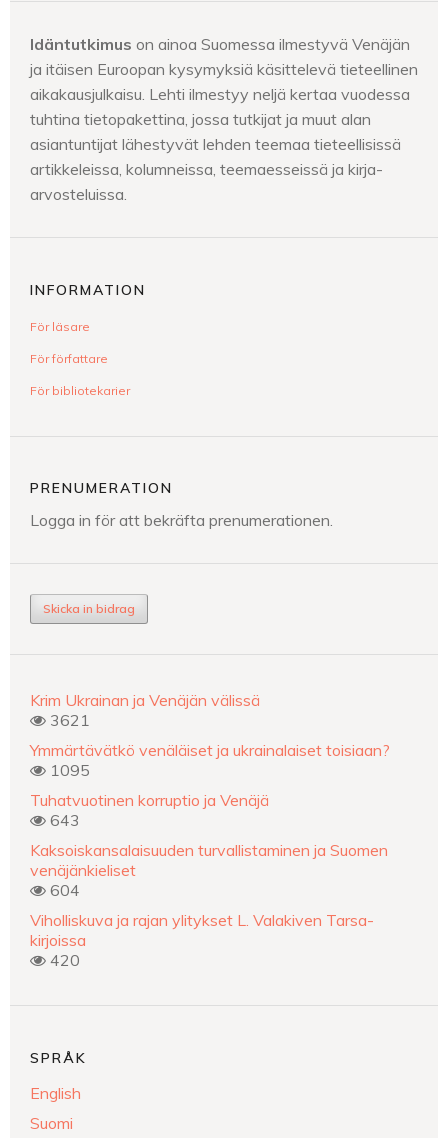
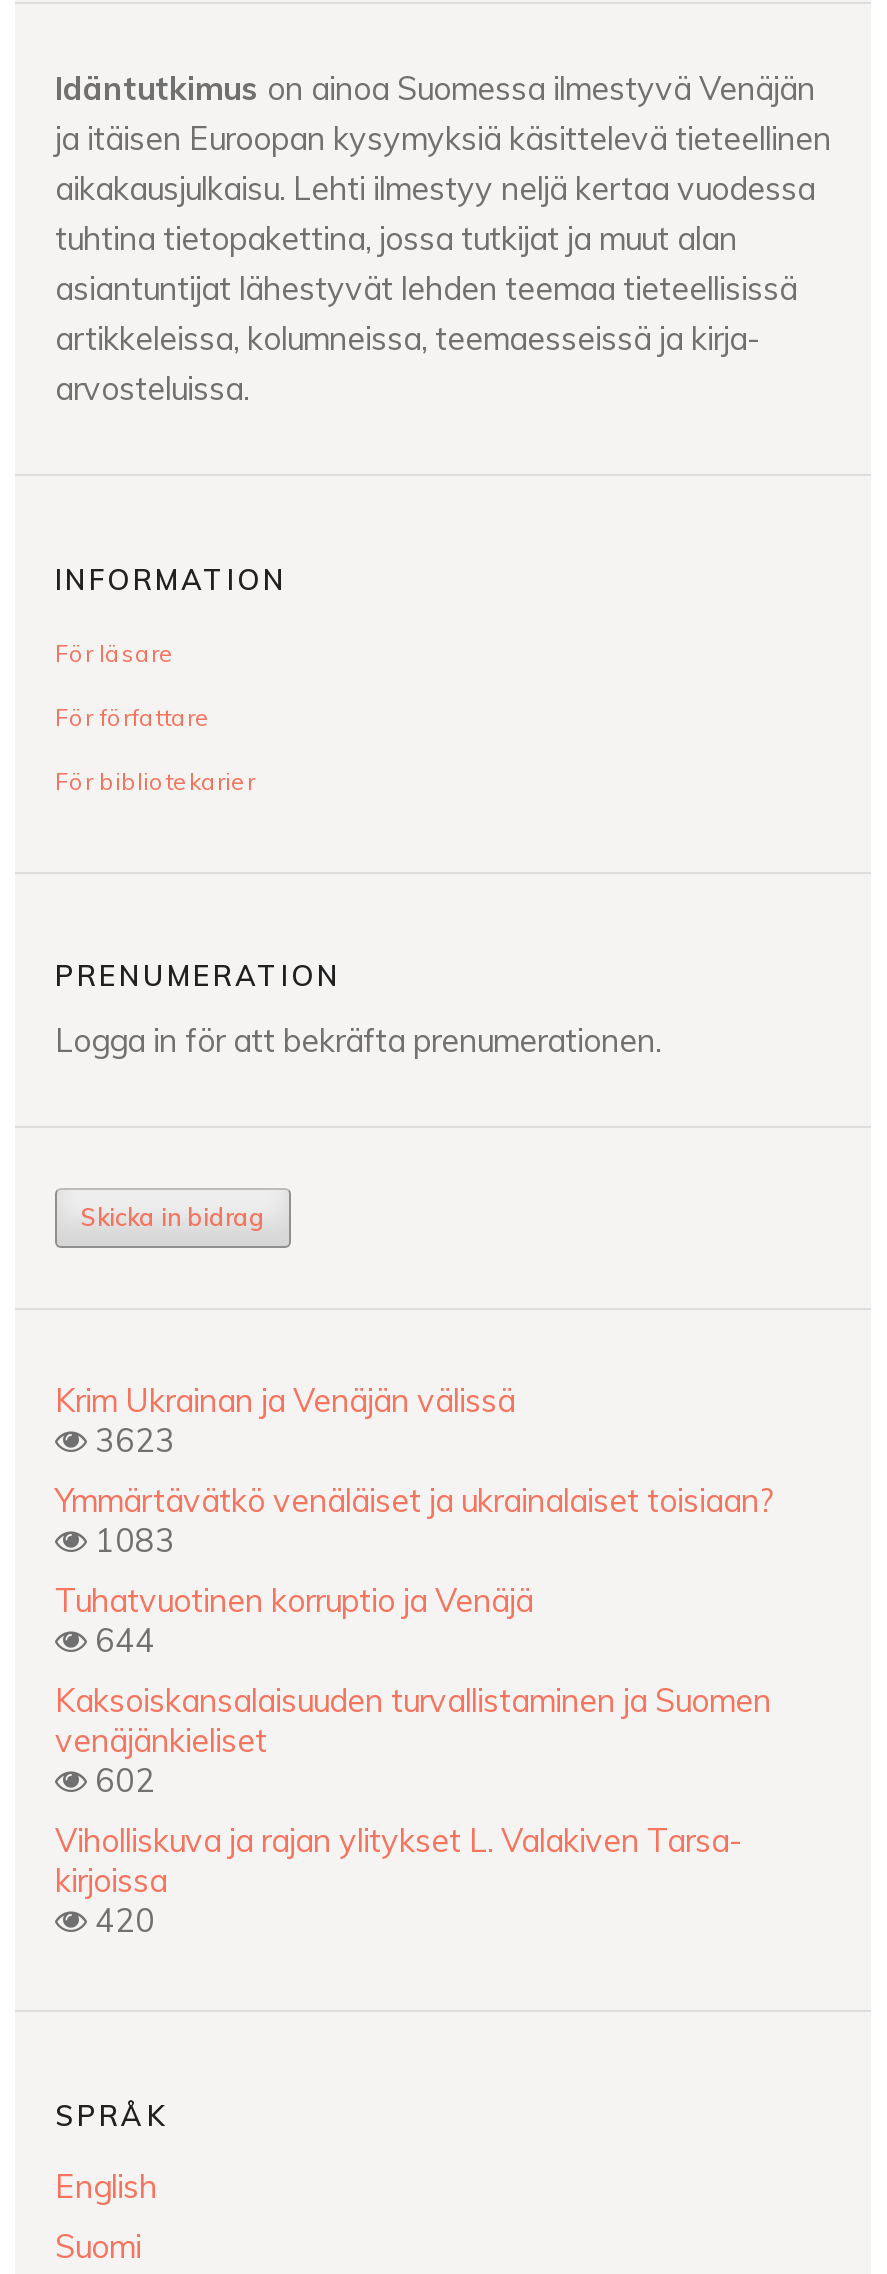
- 3621
+ 3623

- 1095
+ 1083

- 643
+ 644

- 604
+ 602
